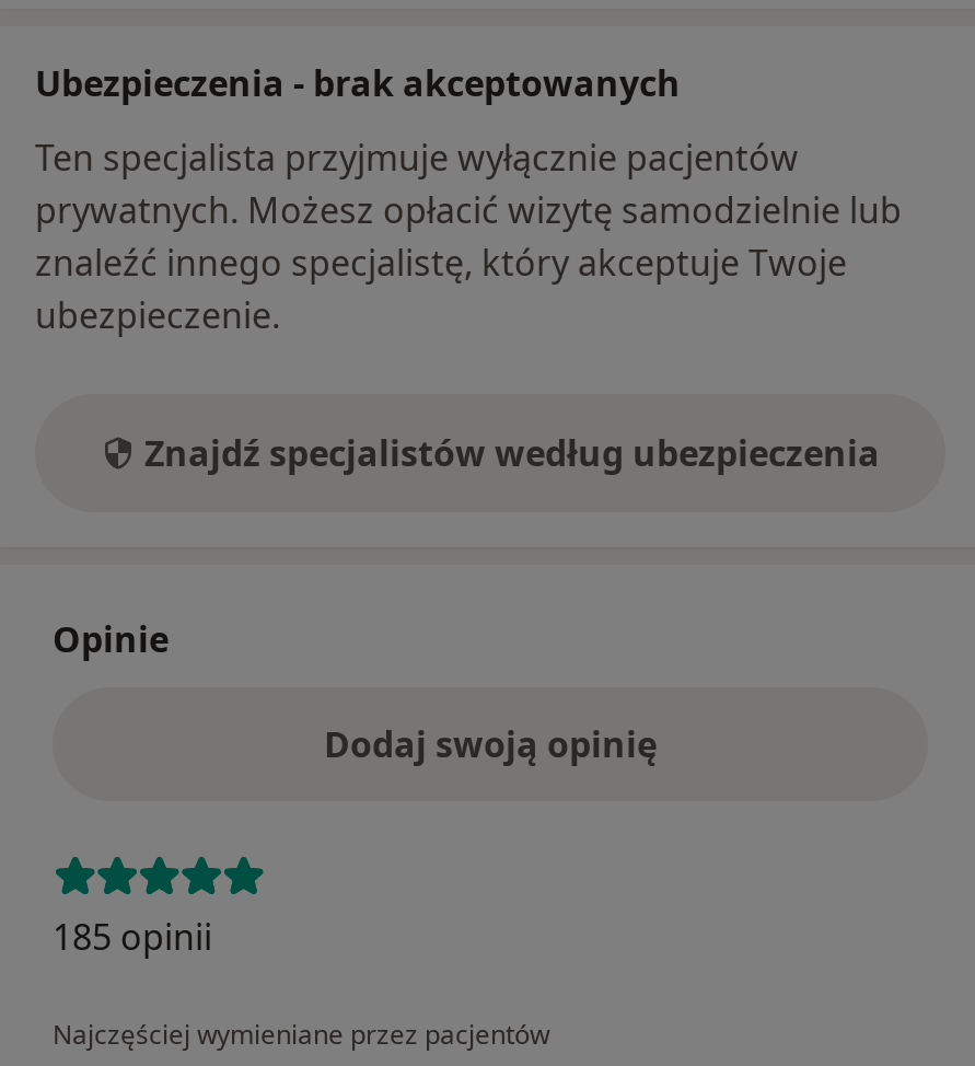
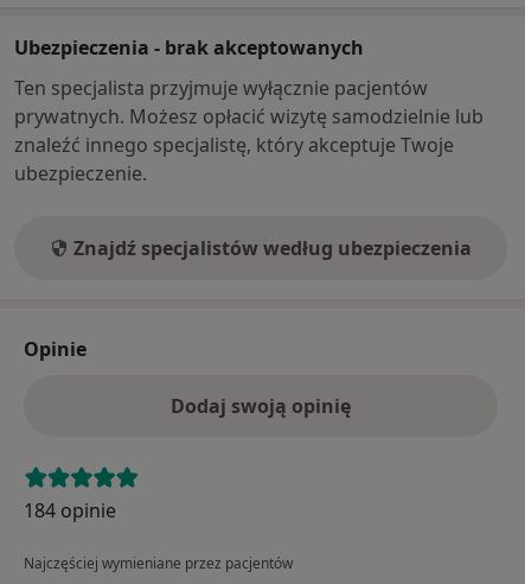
- 185 opinii
+ 184 opinie
